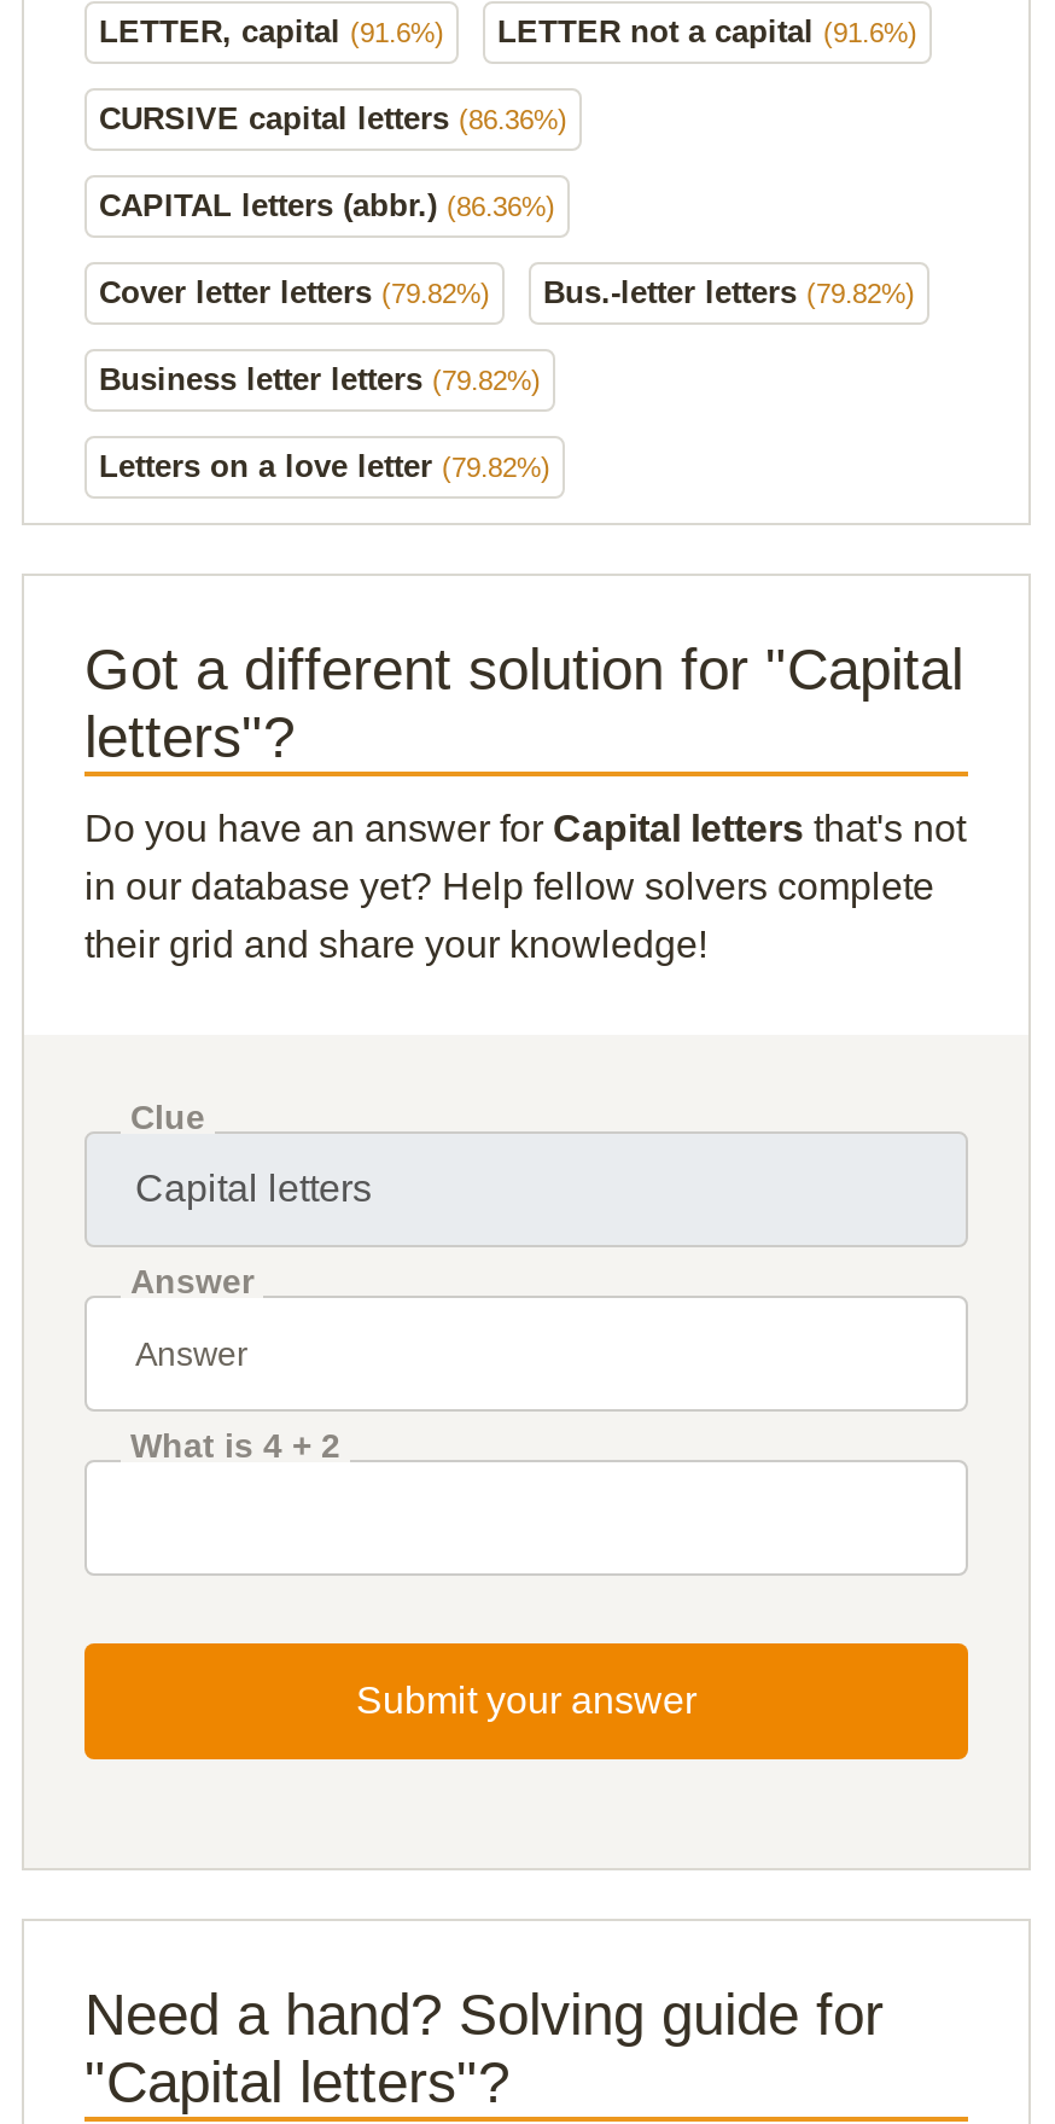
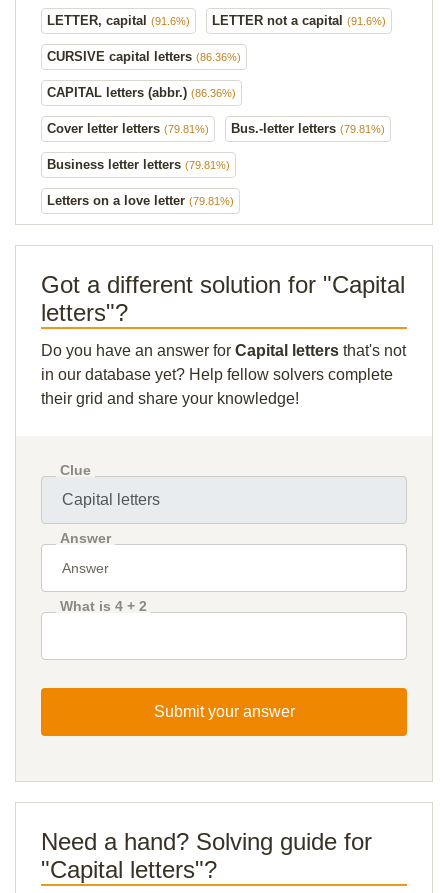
- Cover letter letters (79.82%)
+ Cover letter letters (79.81%)

- Bus.-letter letters (79.82%)
+ Bus.-letter letters (79.81%)

- Business letter letters (79.82%)
+ Business letter letters (79.81%)

- Letters on a love letter (79.82%)
+ Letters on a love letter (79.81%)
